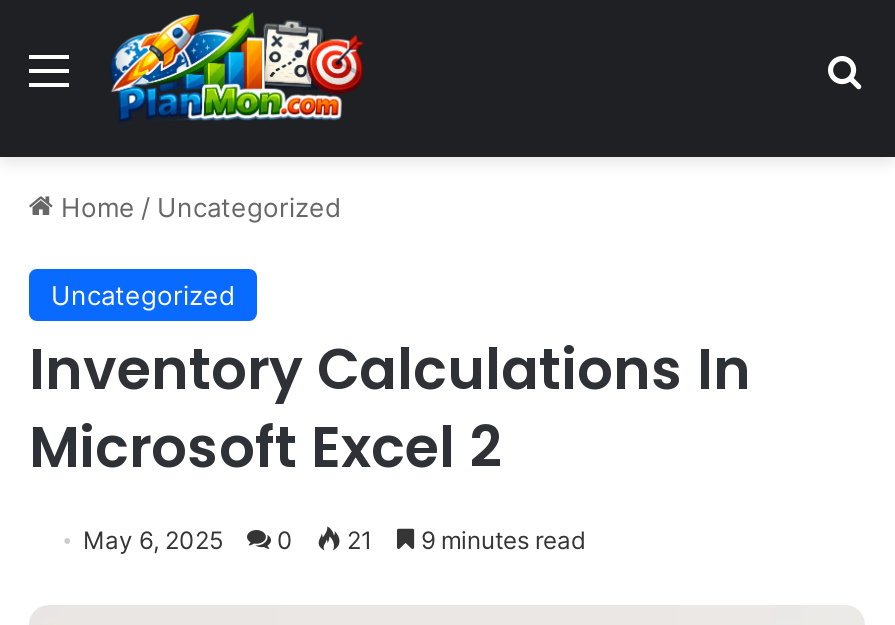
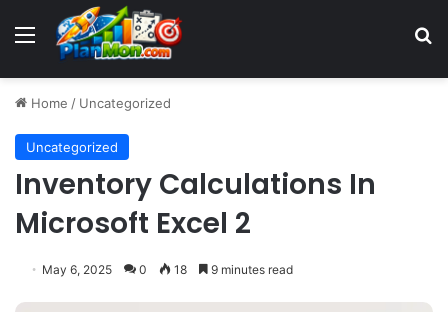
- May 6, 2025 0 21 9 minutes read
+ May 6, 2025 0 18 9 minutes read
